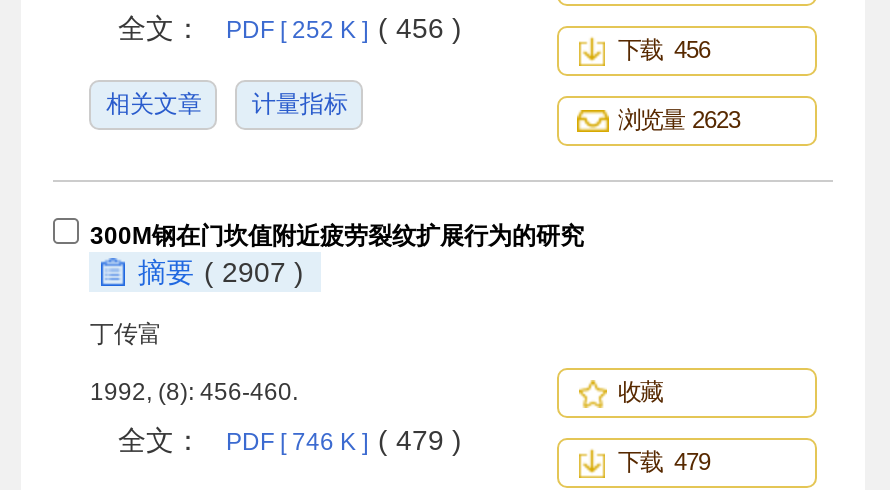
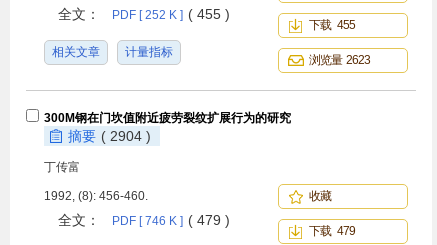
- 全文： PDF [ 252 K ] ( 456 )
+ 全文： PDF [ 252 K ] ( 455 )

- 下载 456
+ 下载 455

- 摘要 ( 2907 )
+ 摘要 ( 2904 )
